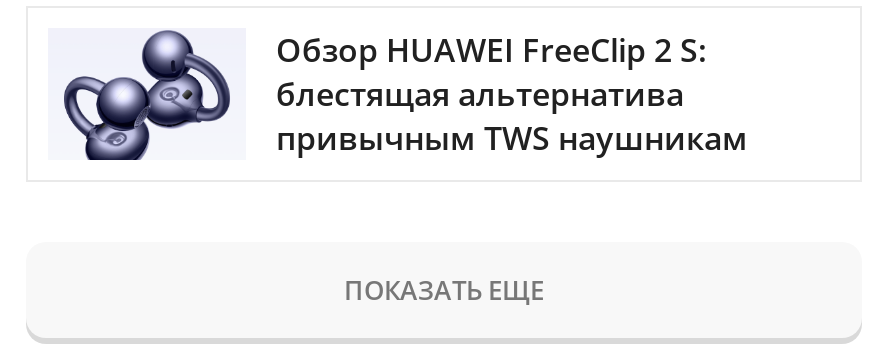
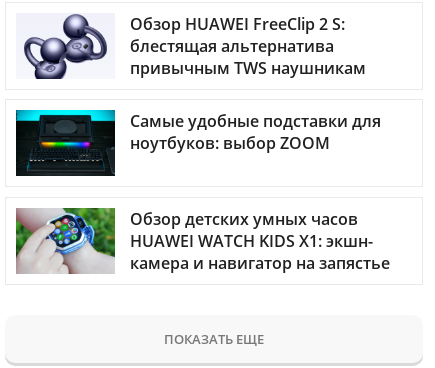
+ [image]
+ Самые удобные подставки для
+ ноутбуков: выбор ZOOM
+ Обзор детских умных часов
+ HUAWEI WATCH KIDS X1: экшн-
+ камера и навигатор на запястье

+ [image]
